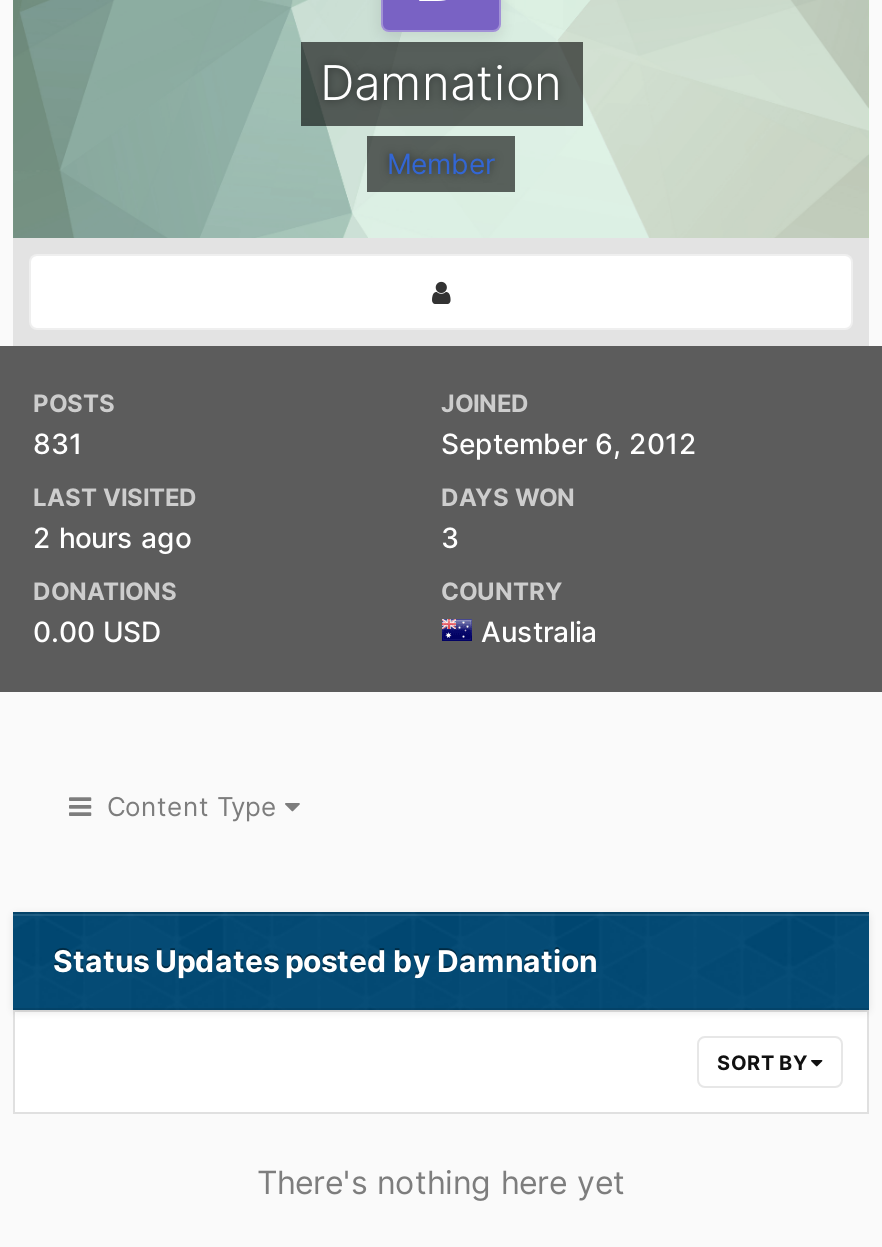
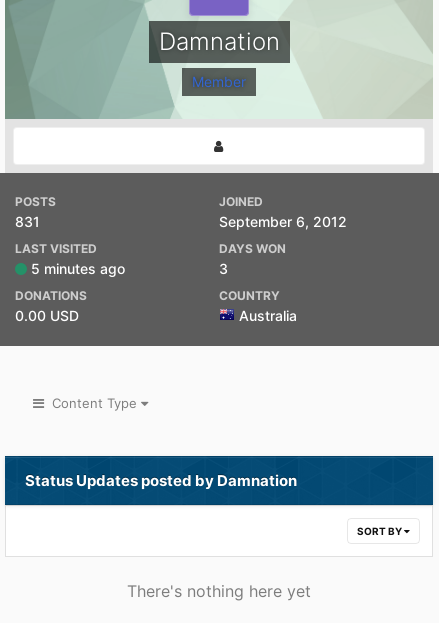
- 2 hours ago
+ 5 minutes ago
